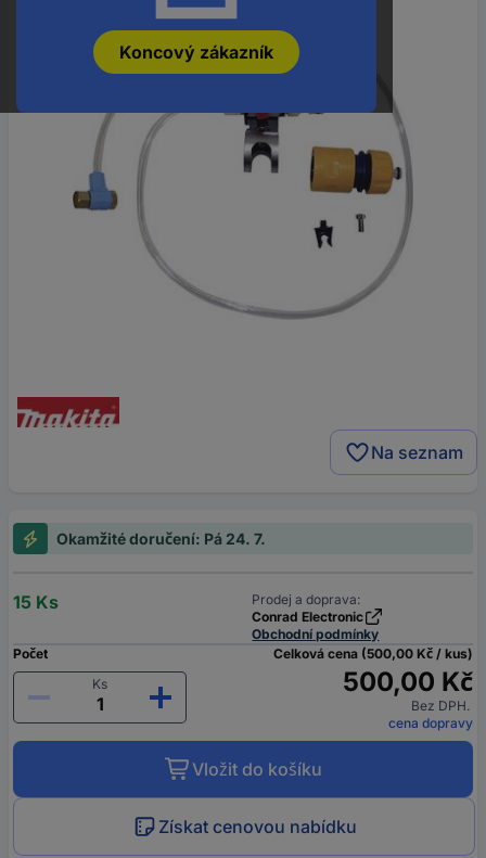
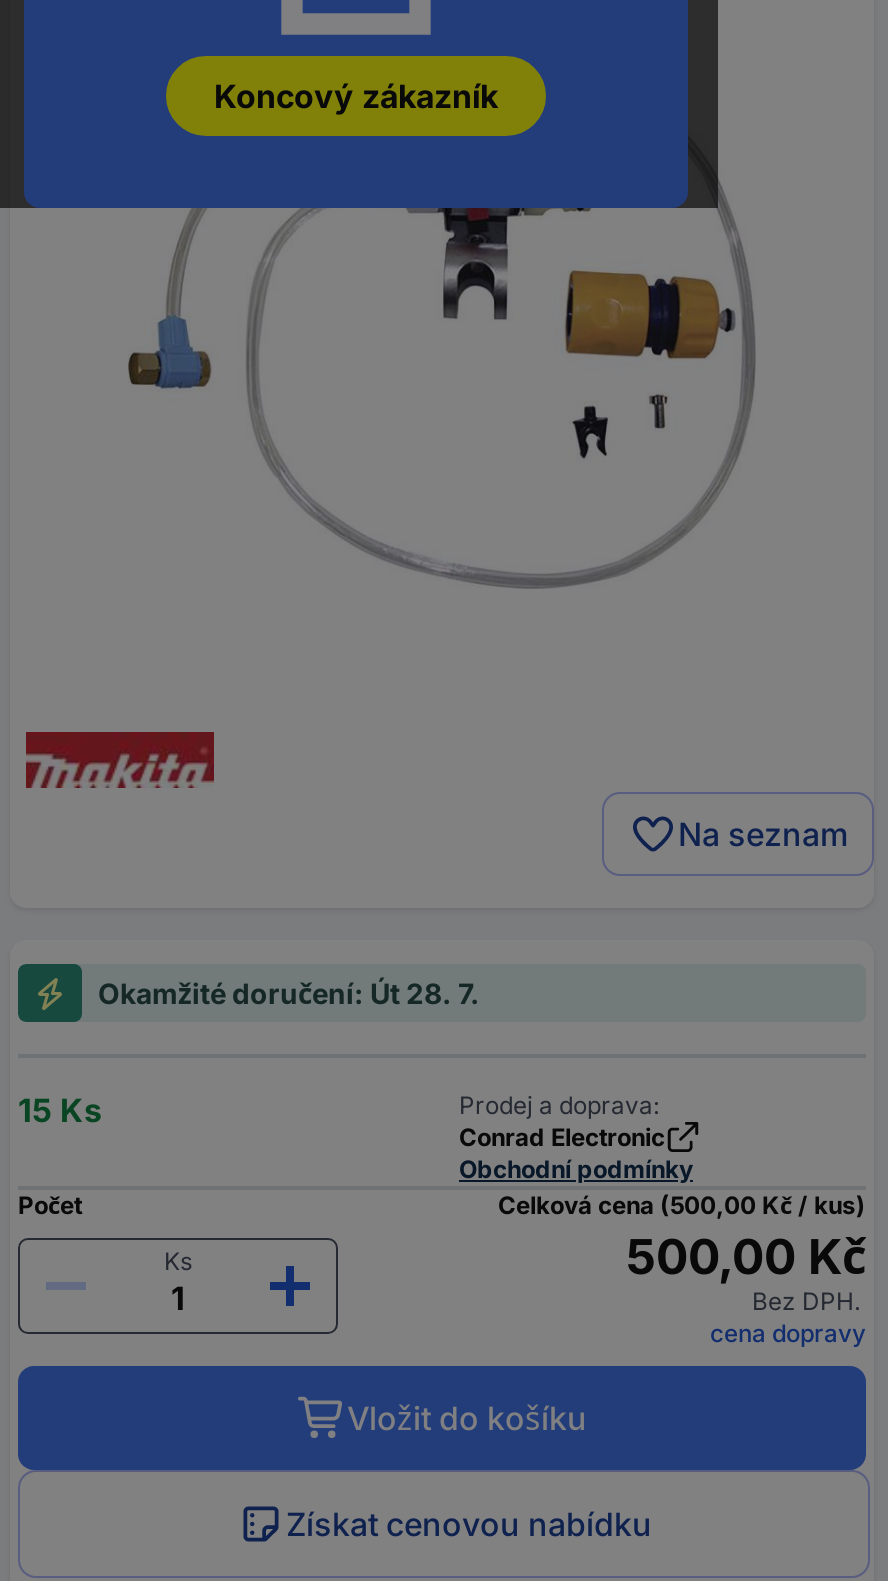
- Okamžité doručení: Pá 24. 7.
+ Okamžité doručení: Út 28. 7.
